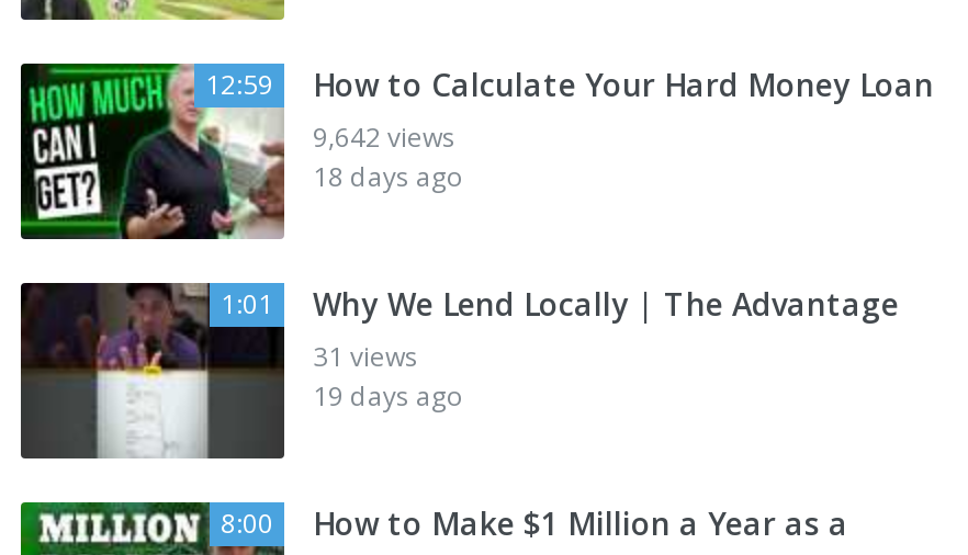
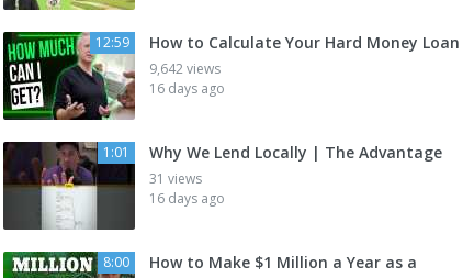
- 18 days ago
+ 16 days ago

- 19 days ago
+ 16 days ago
